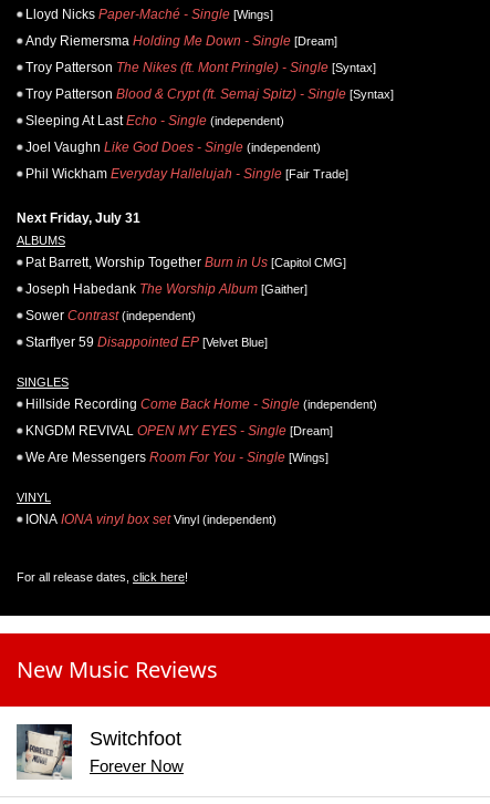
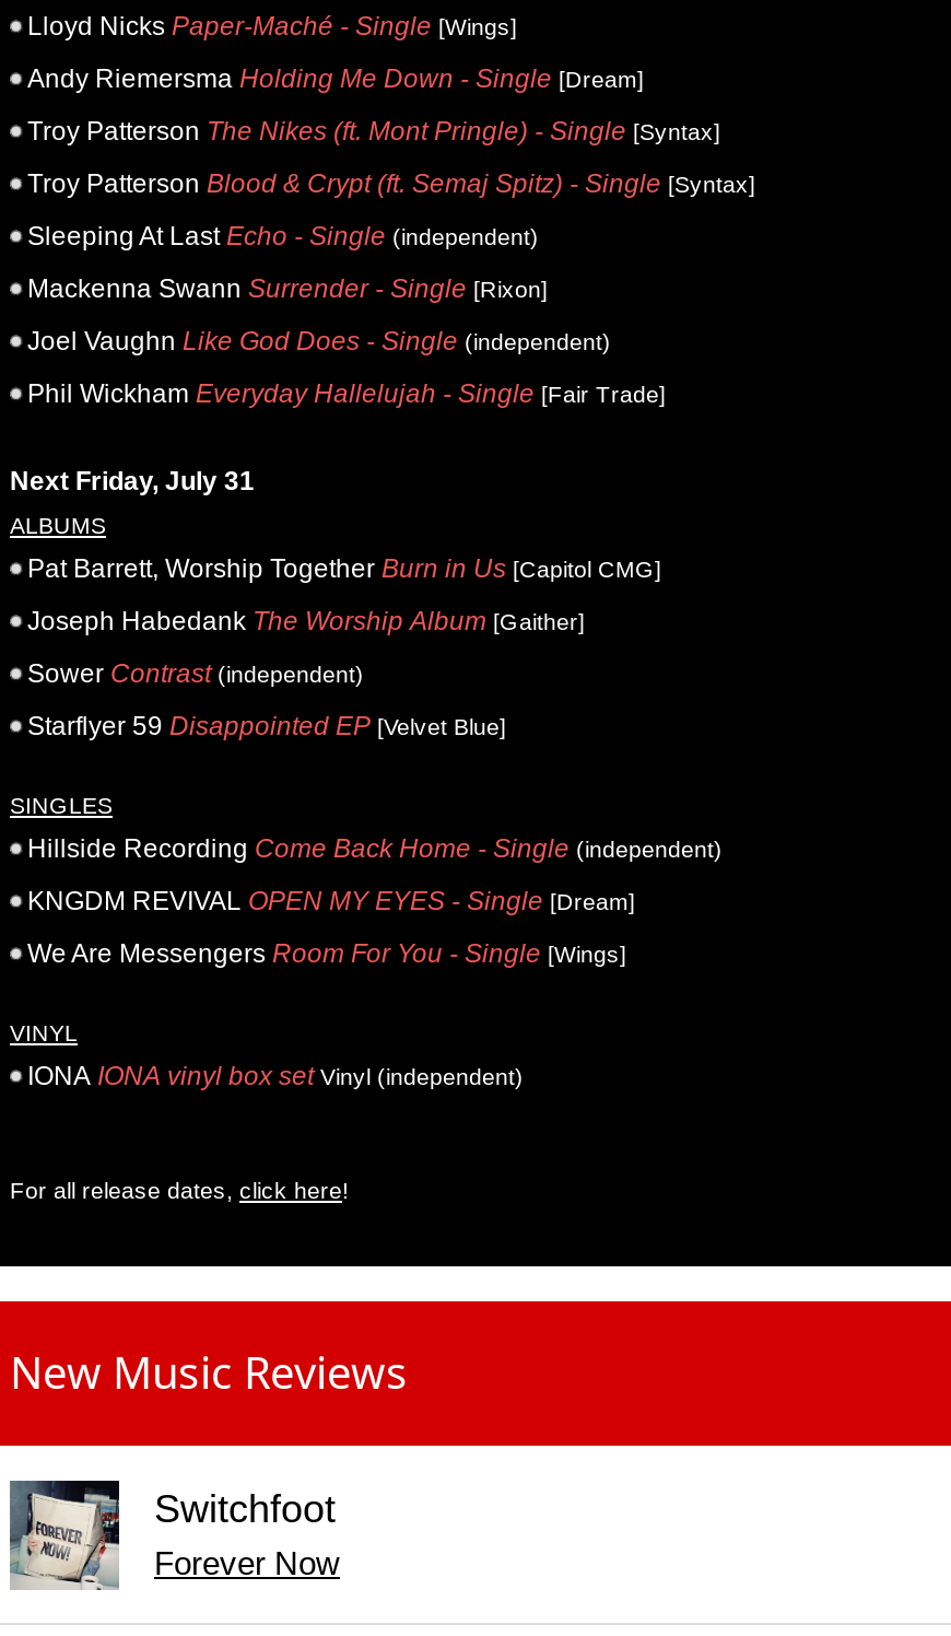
+ Mackenna Swann Surrender - Single [Rixon]
